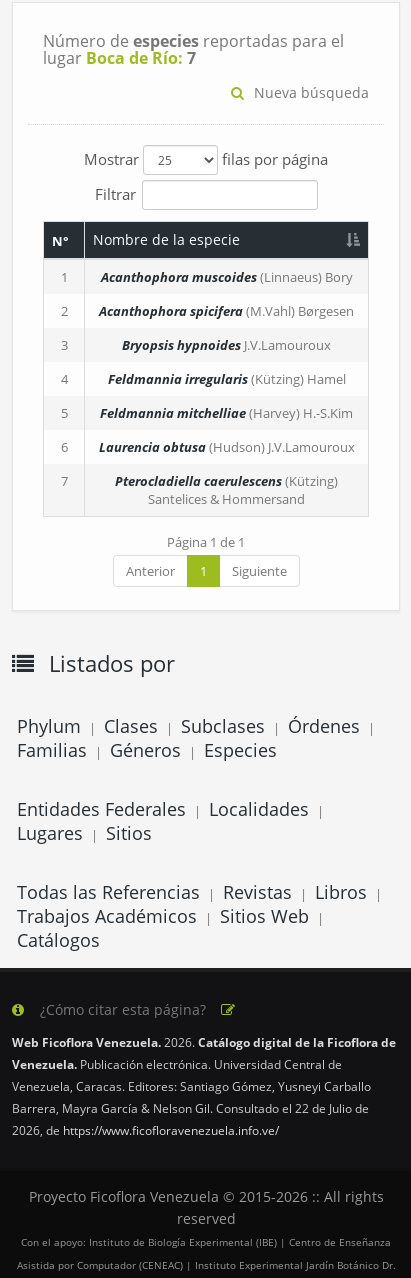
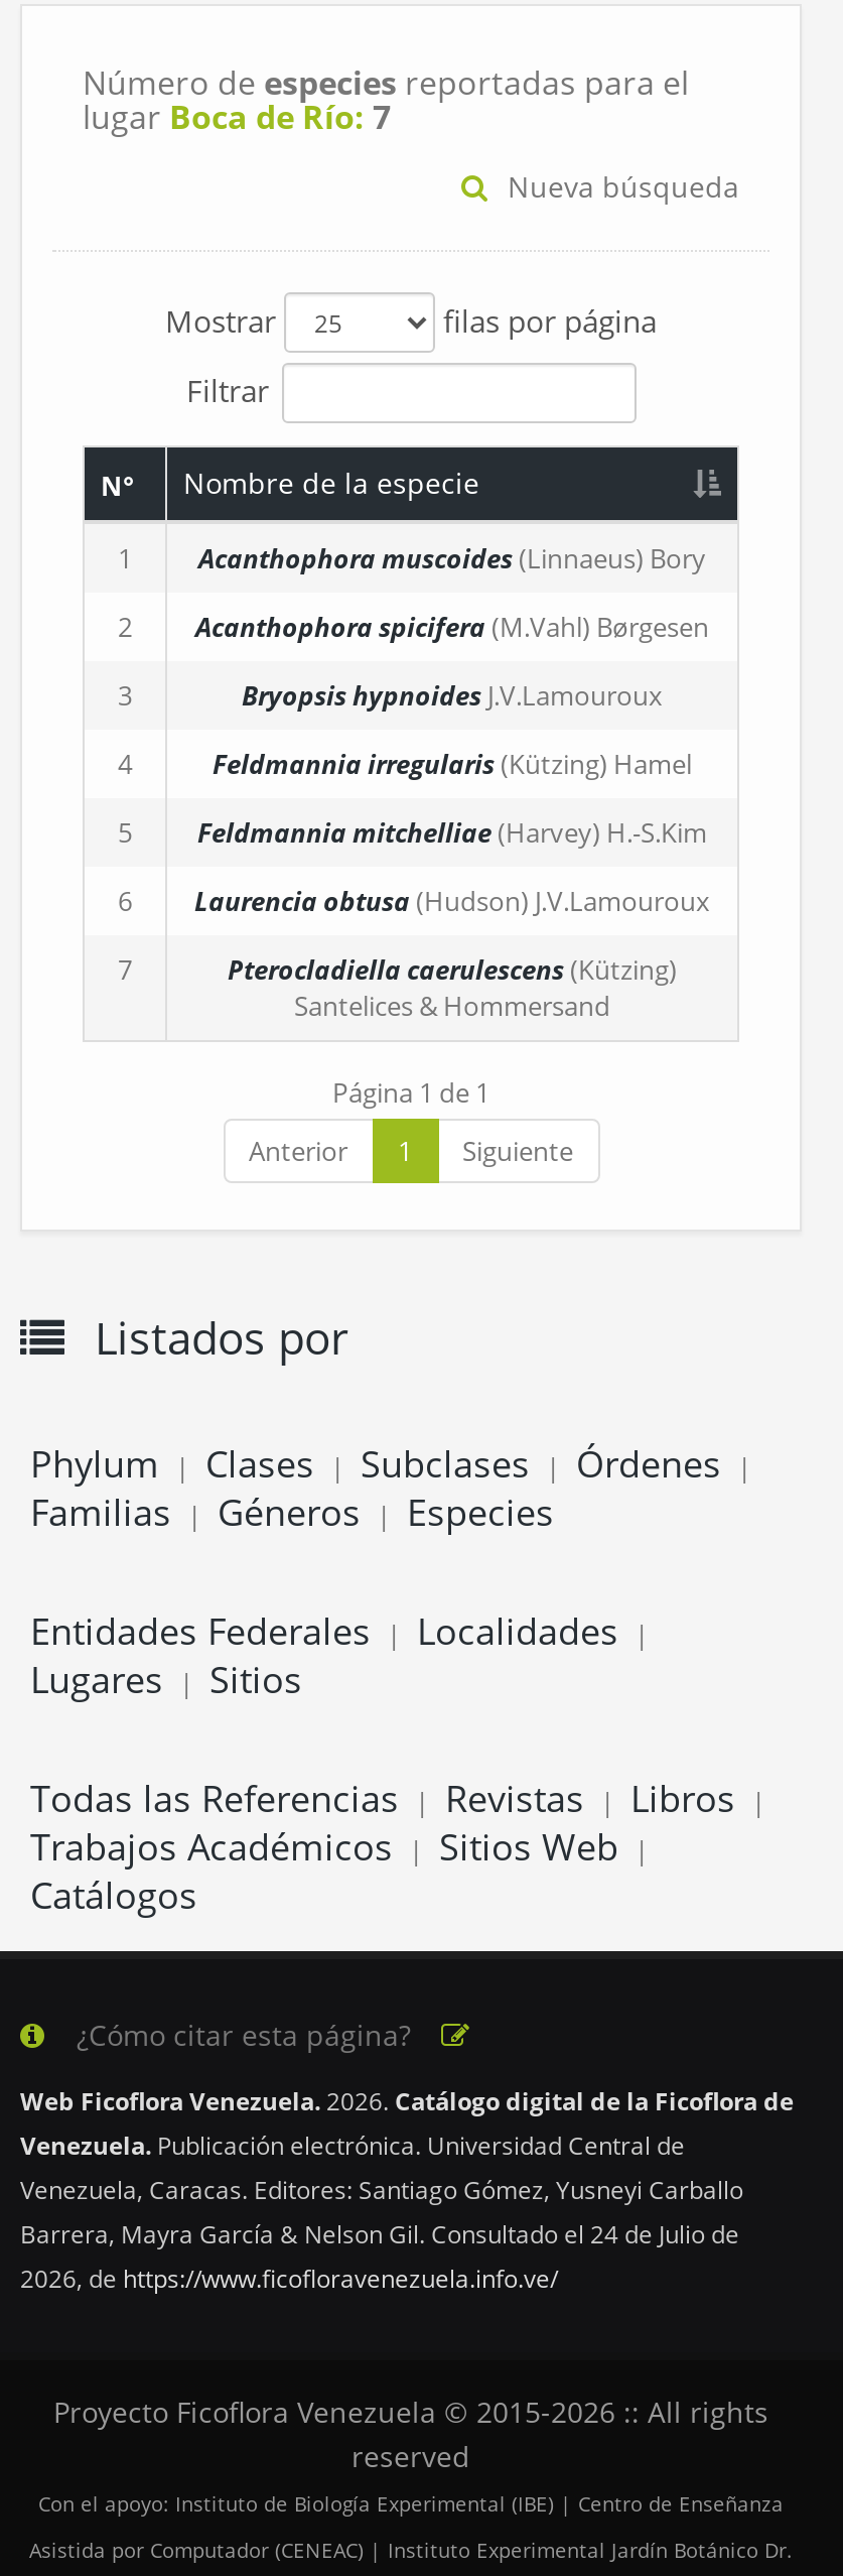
- Barrera, Mayra García & Nelson Gil. Consultado el 22 de Julio de
+ Barrera, Mayra García & Nelson Gil. Consultado el 24 de Julio de
